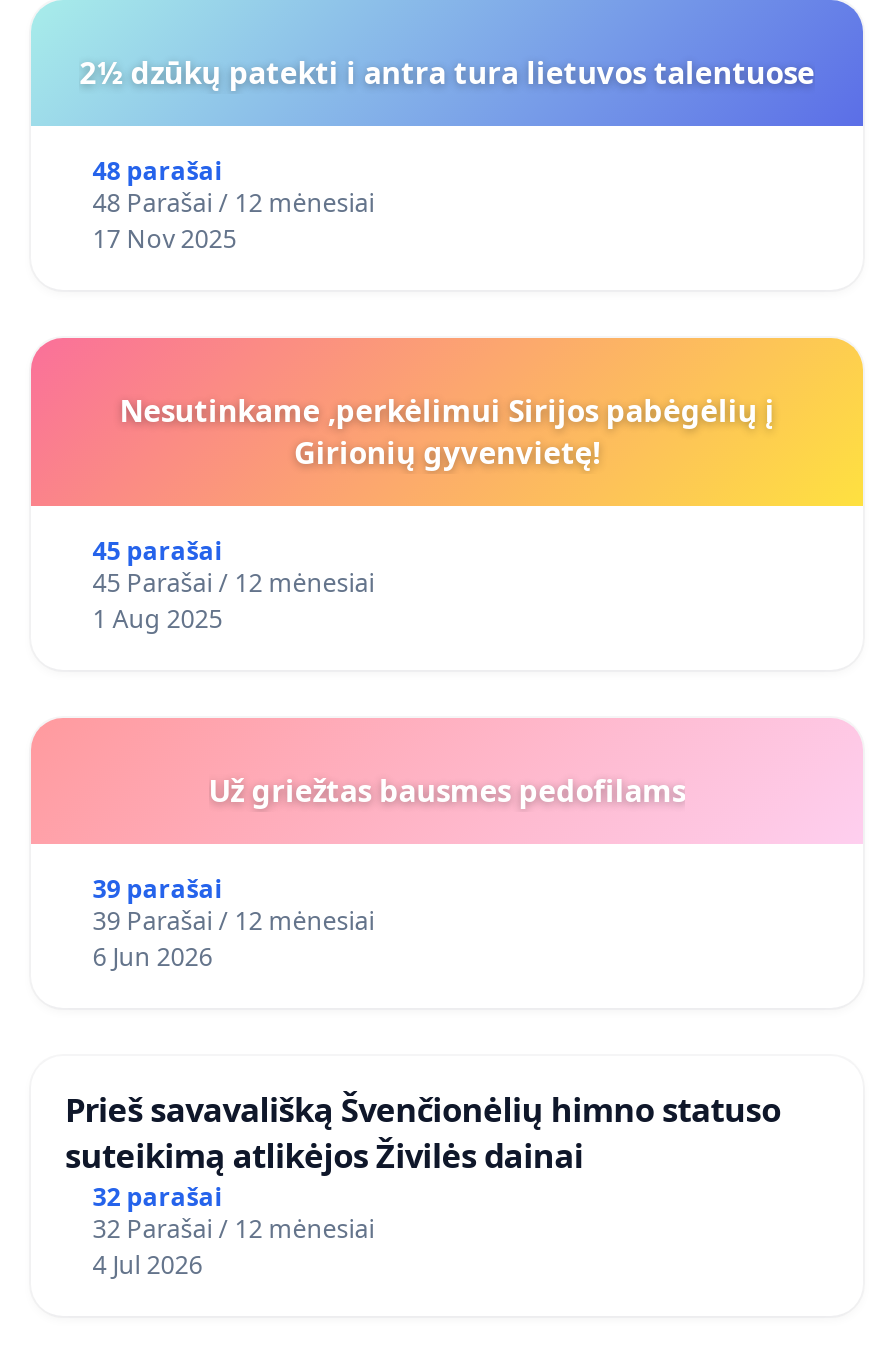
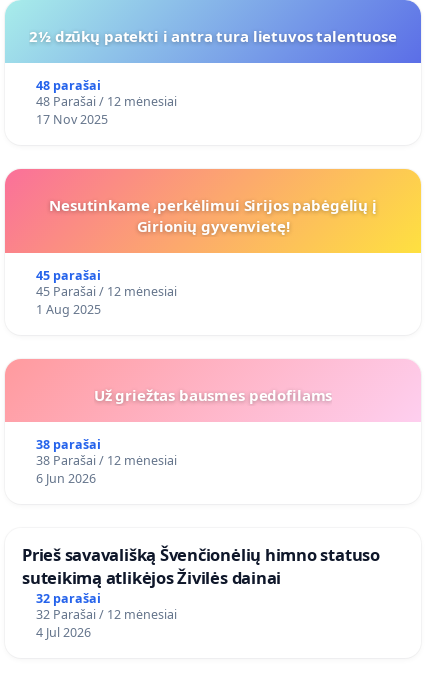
- 39 parašai
+ 38 parašai

- 39 Parašai / 12 mėnesiai
+ 38 Parašai / 12 mėnesiai
